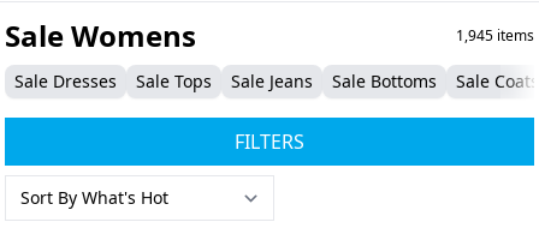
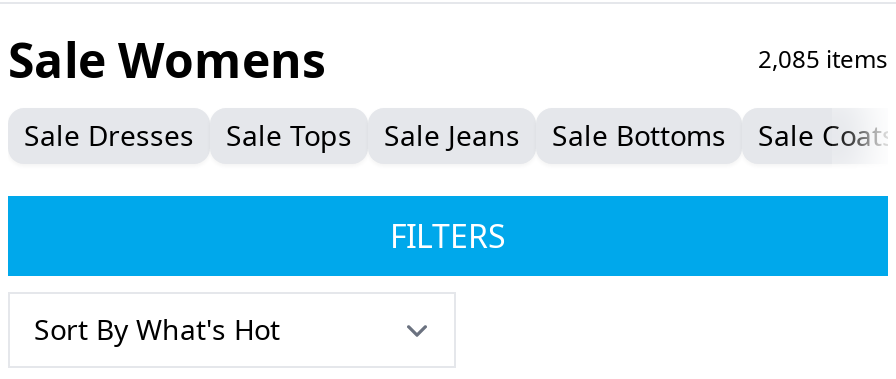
- 1,945 items
+ 2,085 items
